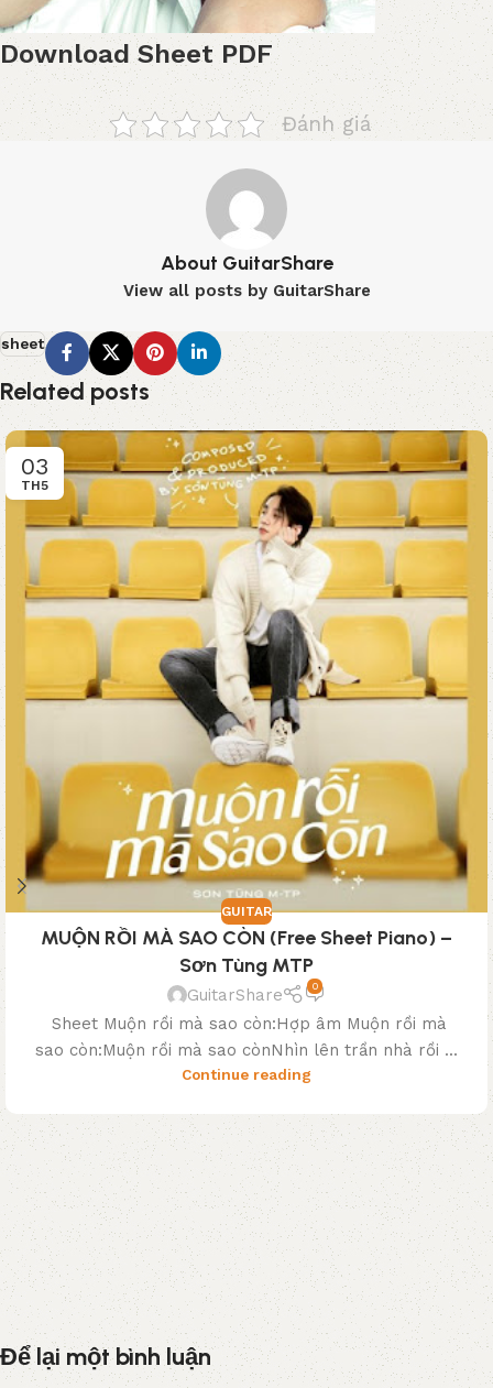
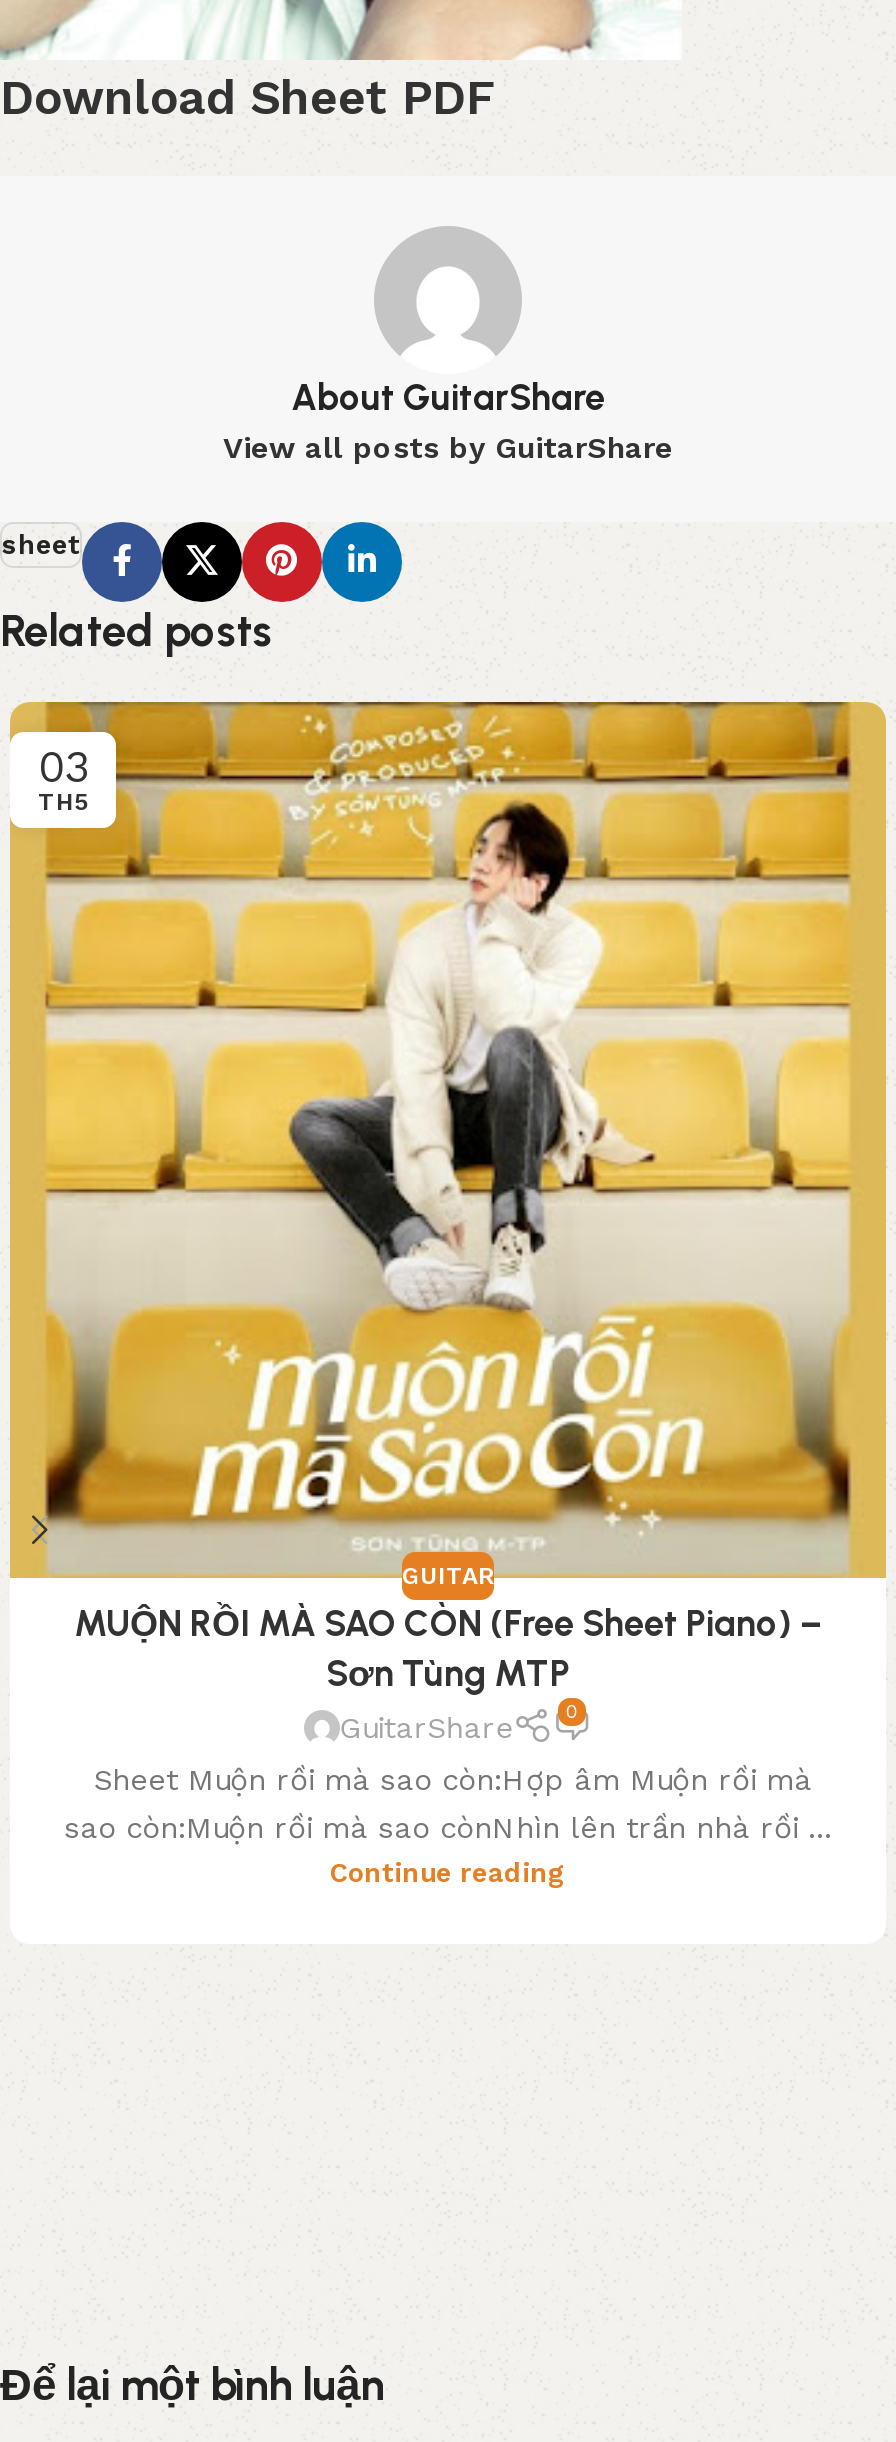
- Đánh giá
